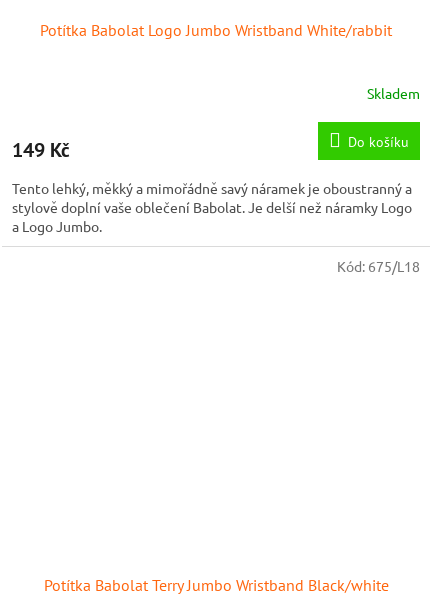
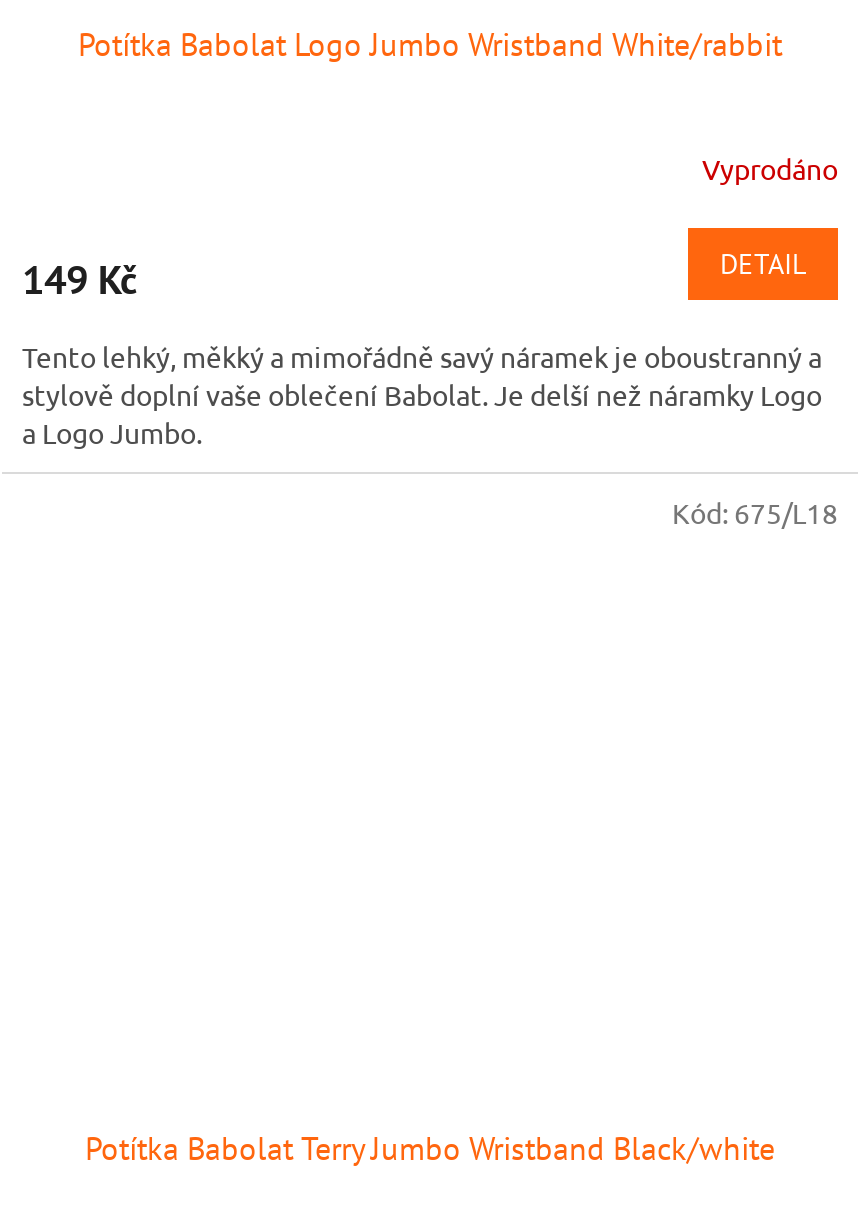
- Skladem
+ Vyprodáno

- Do košíku
+ DETAIL
